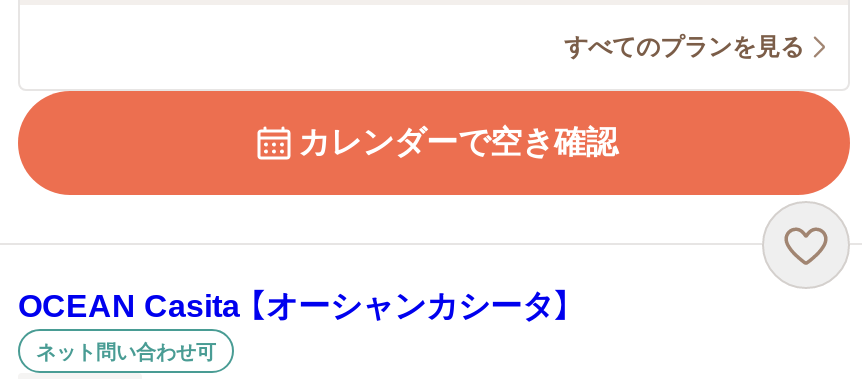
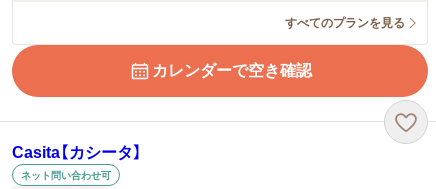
- OCEAN Casita 【オーシャンカシータ】
+ Casita【カシータ】
